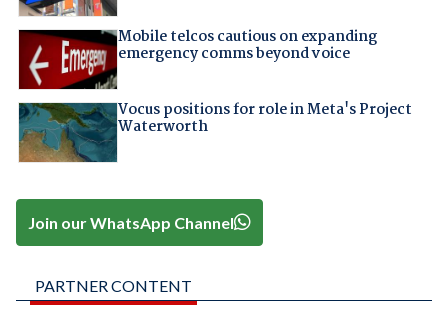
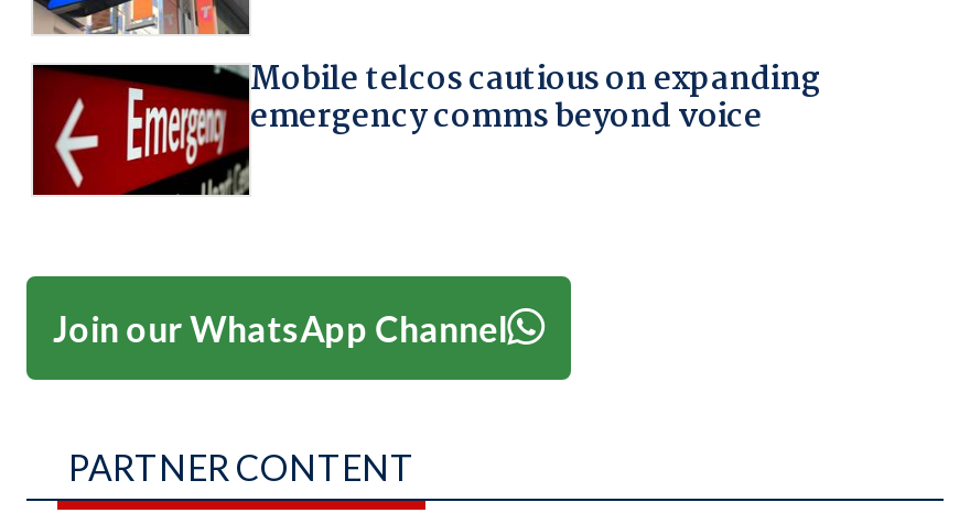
- [image]
- Vocus positions for role in Meta's Project
- Waterworth
